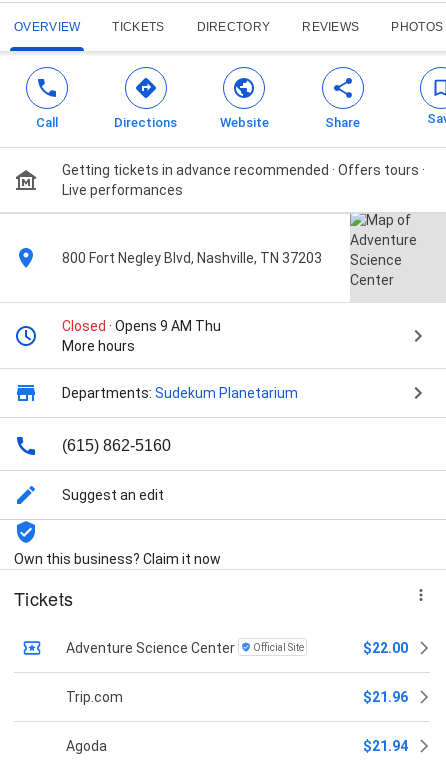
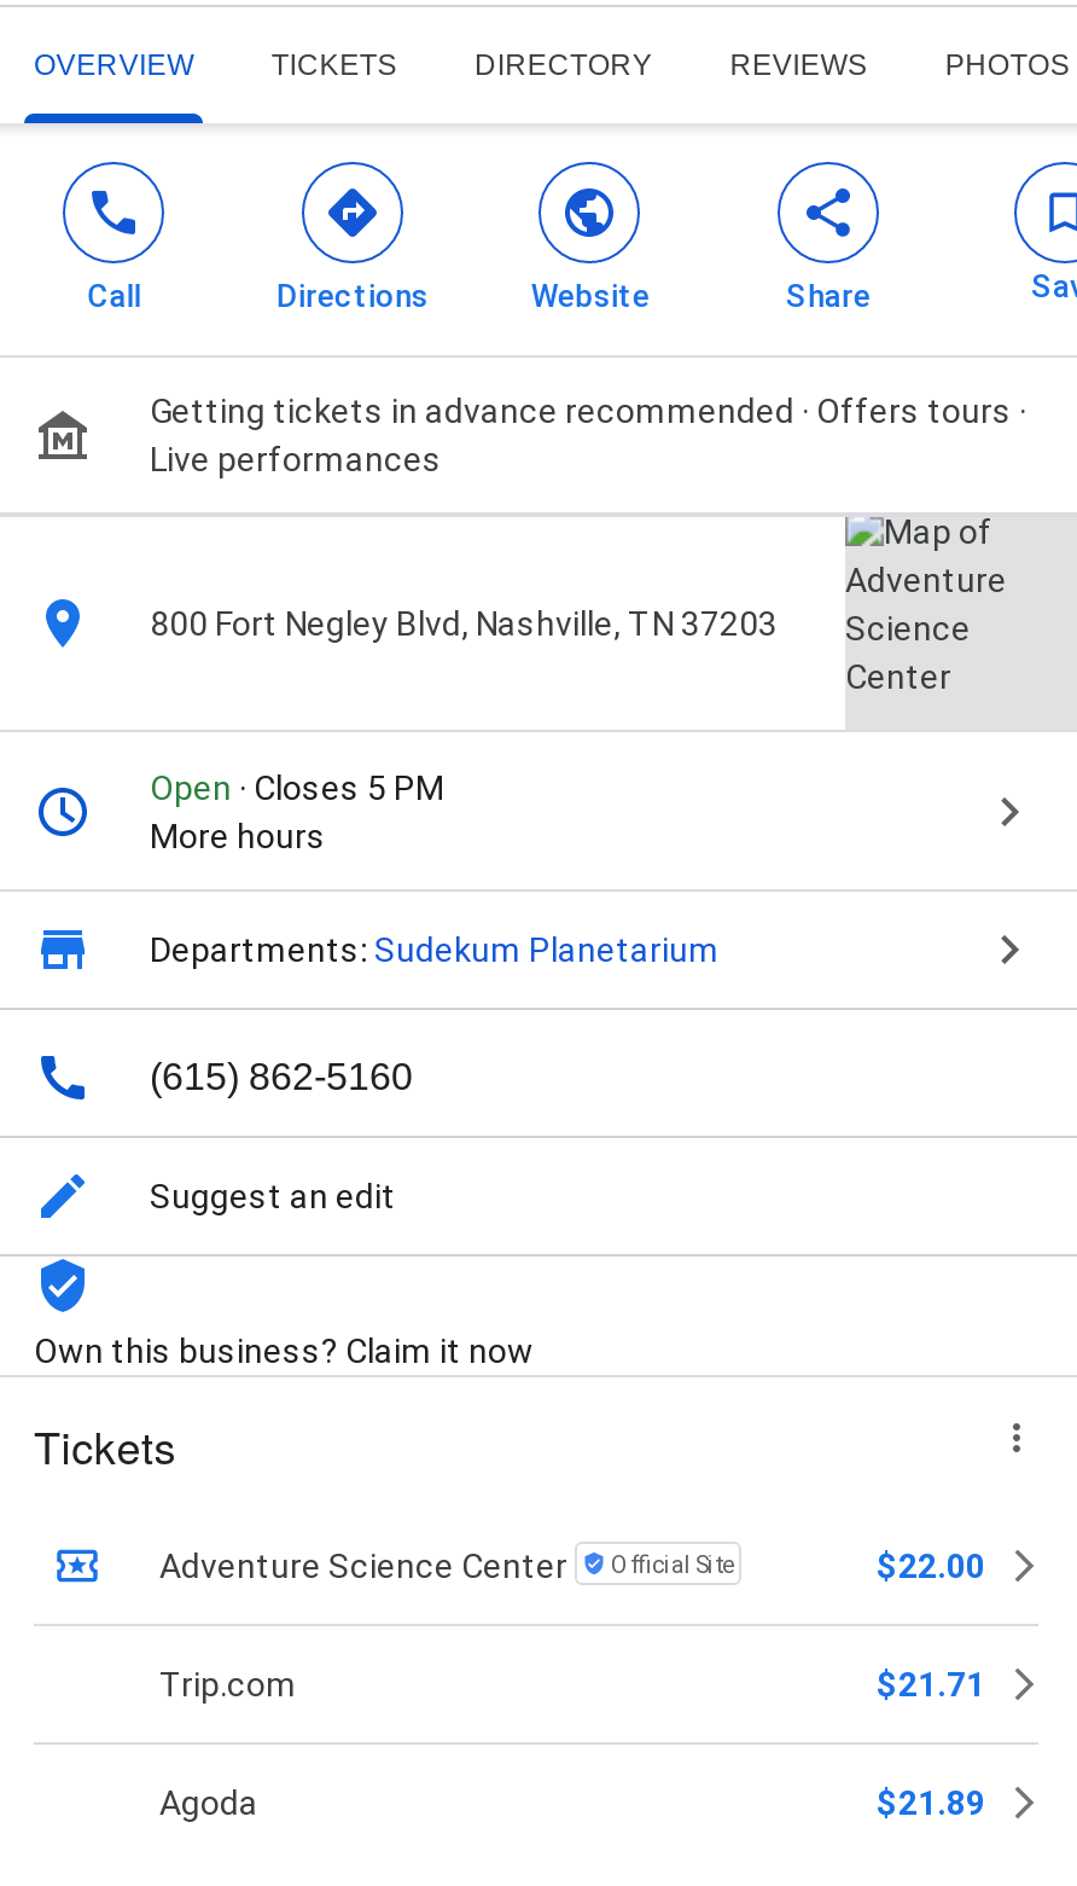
- Closed · Opens 9 AM Thu
+ Open · Closes 5 PM

- $21.96
+ $21.71

- $21.94
+ $21.89
